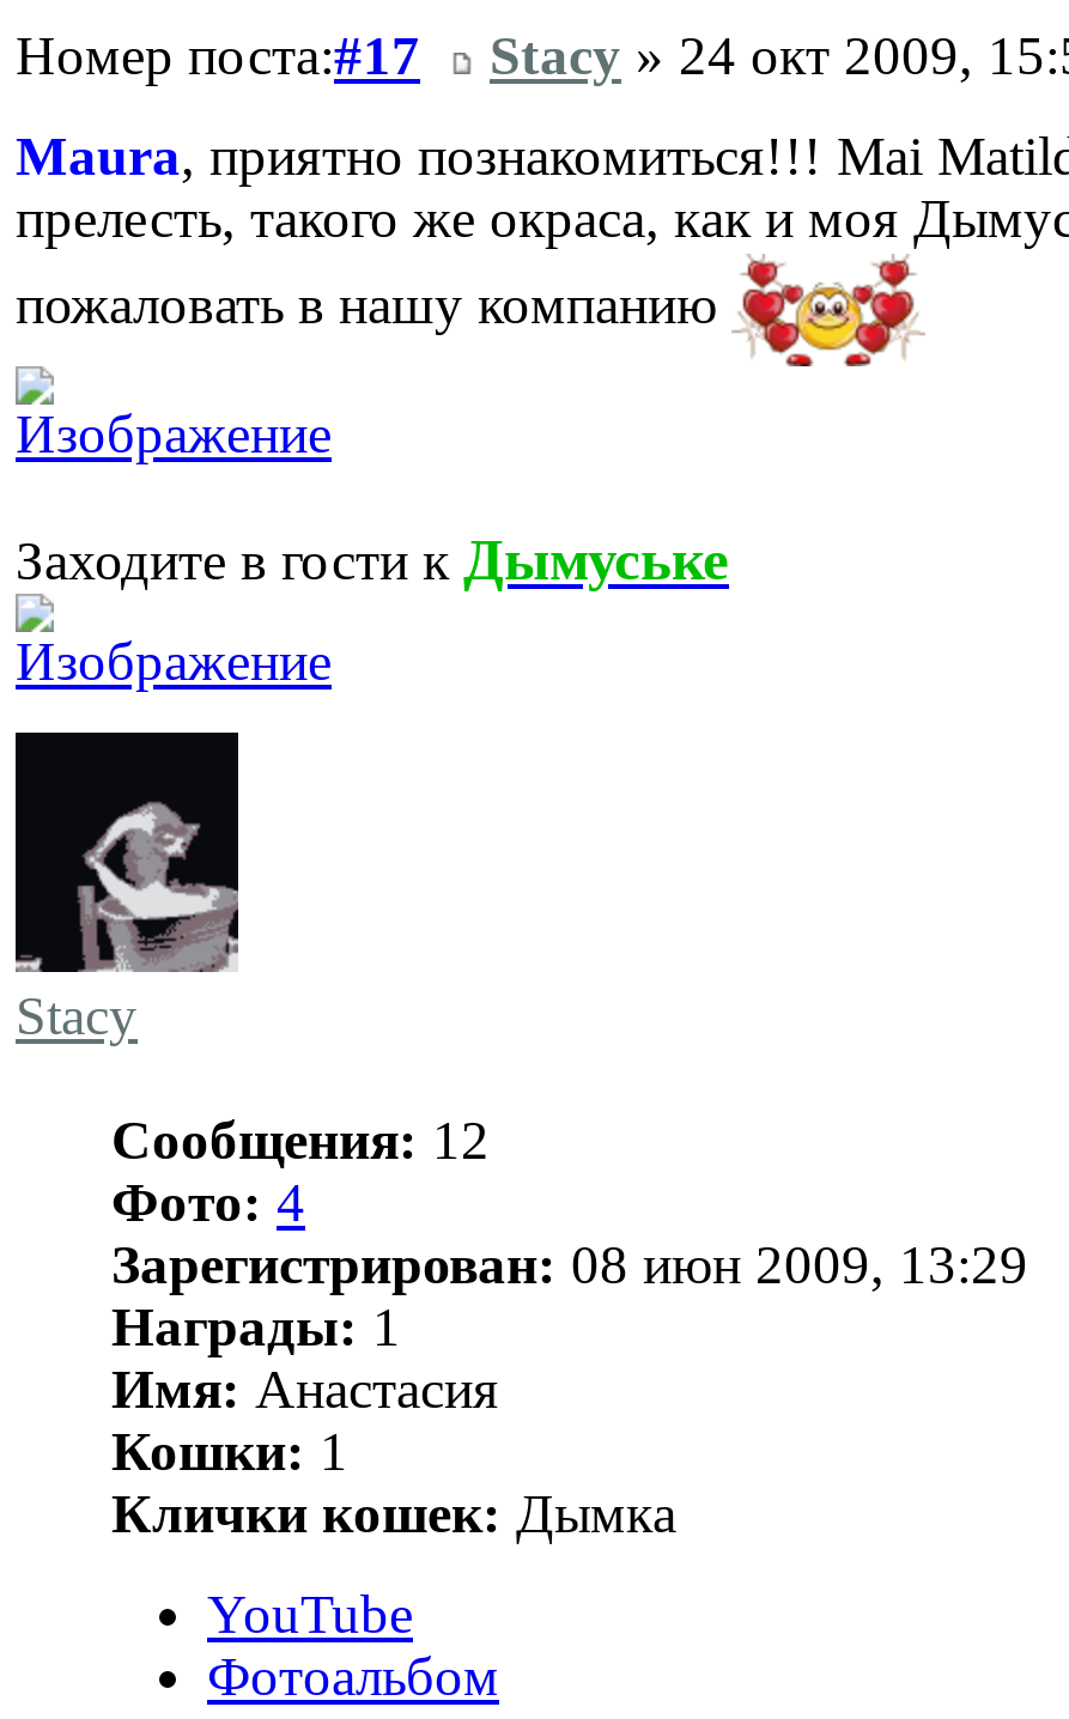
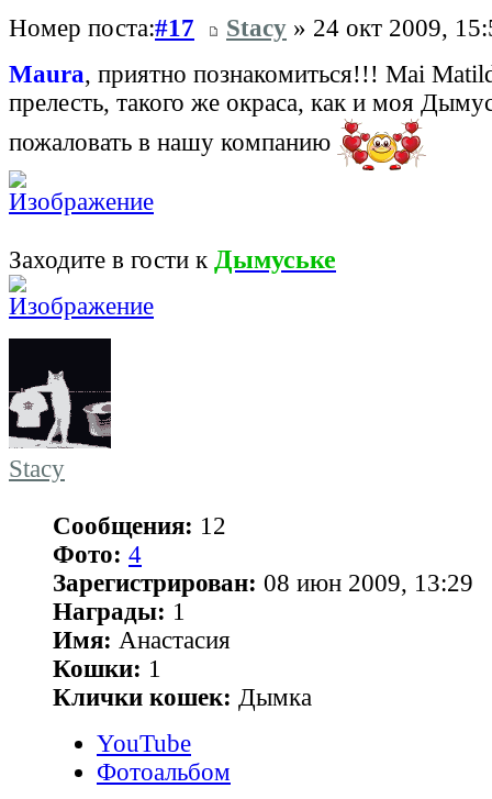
- [image]
+ [image]
